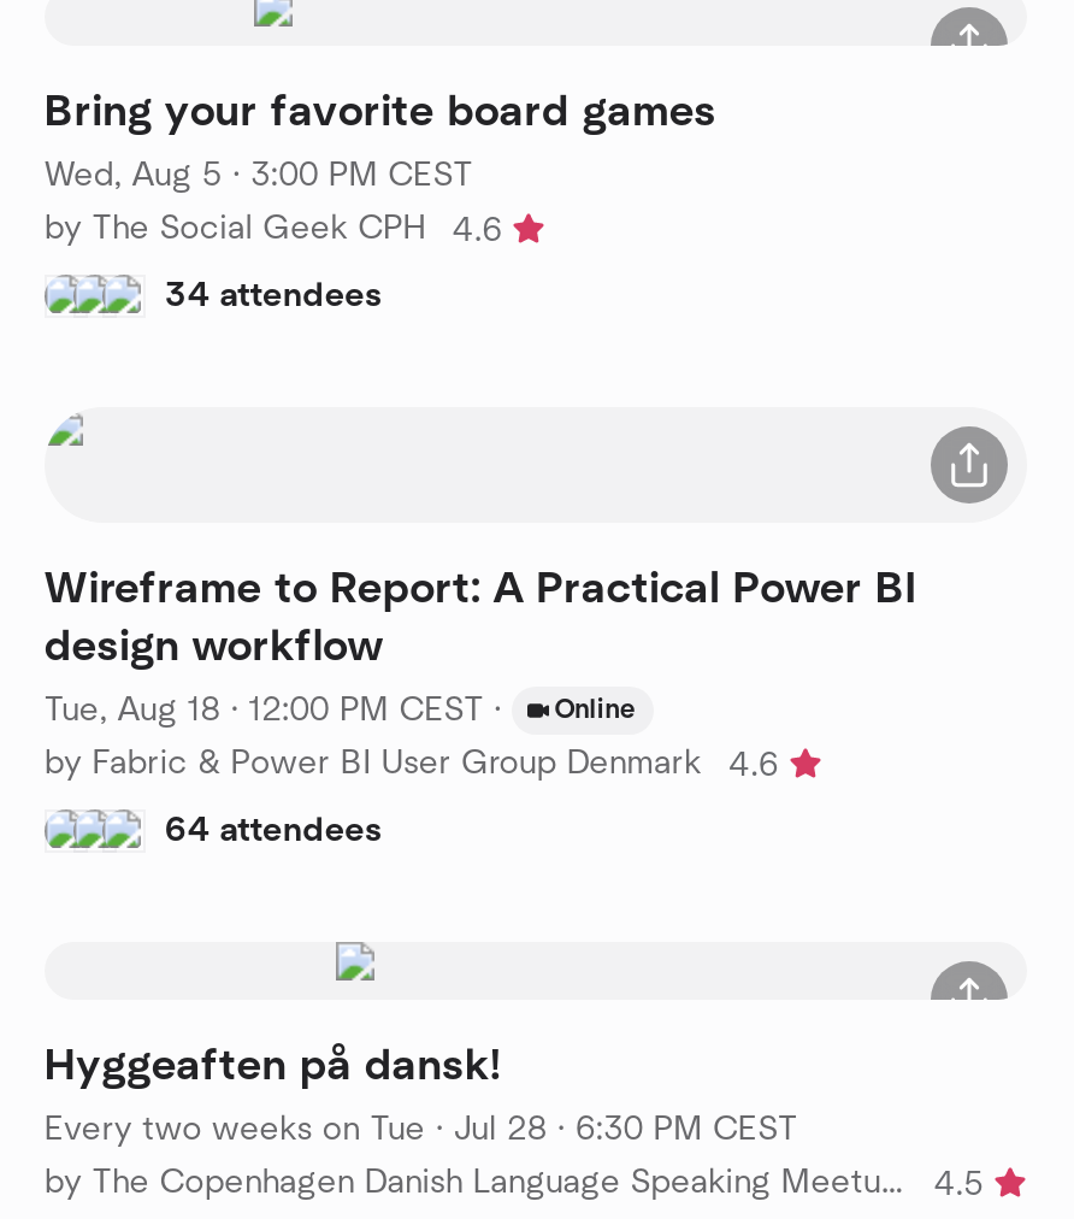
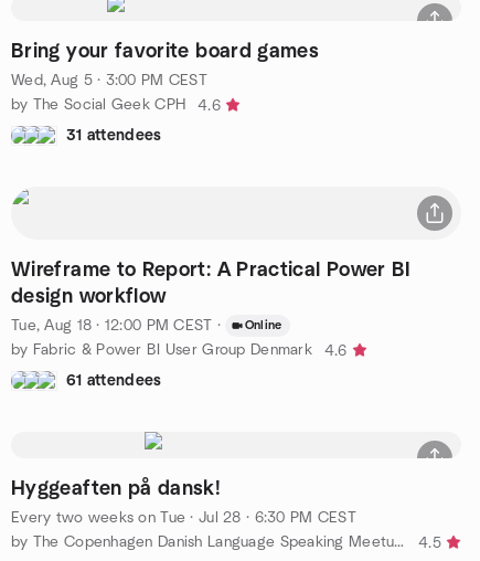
- 34 attendees
+ 31 attendees

- 64 attendees
+ 61 attendees
